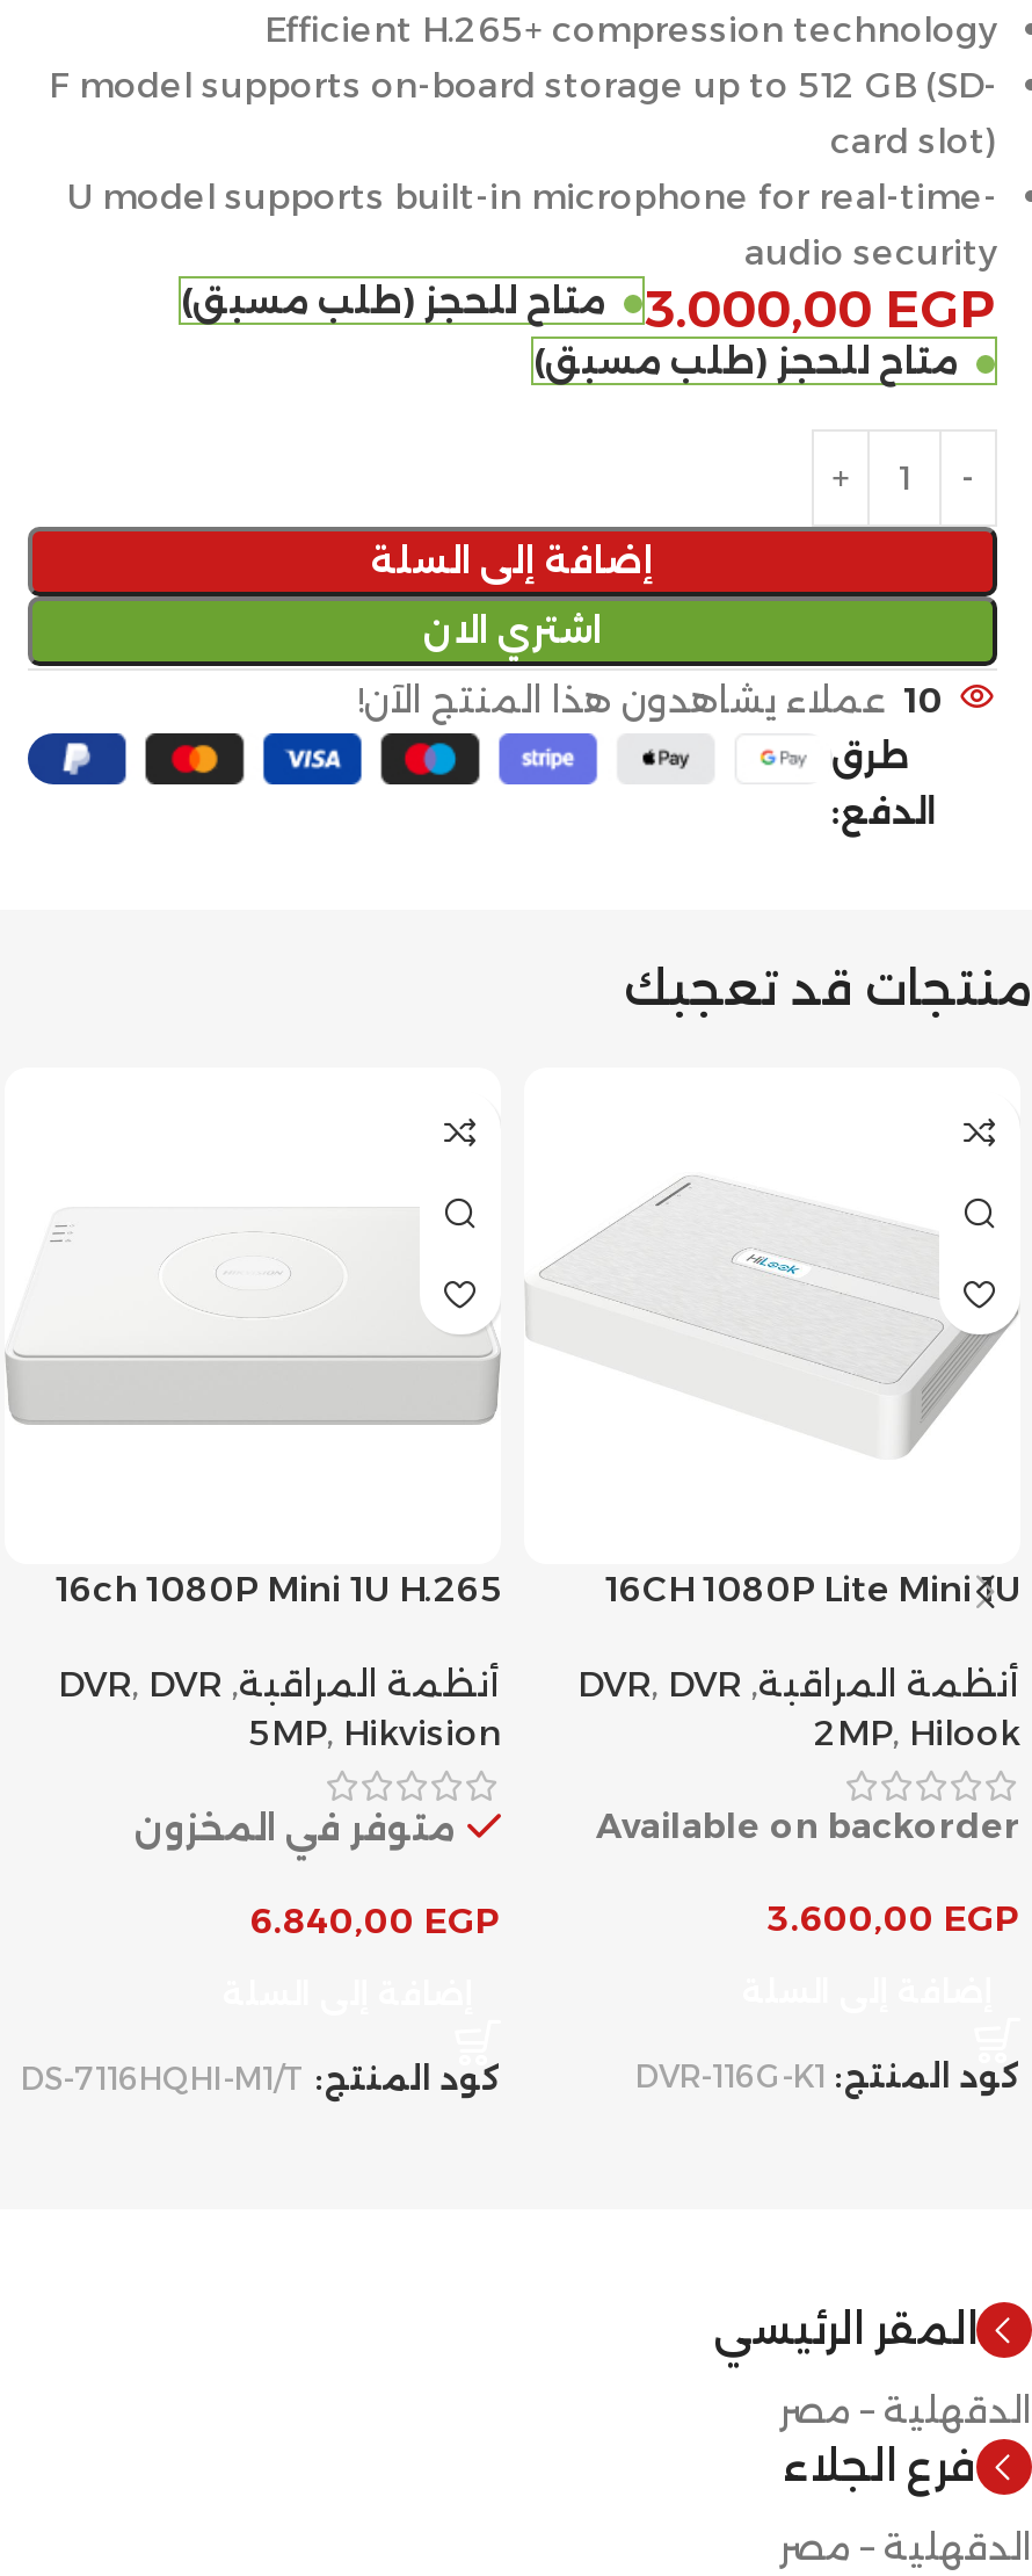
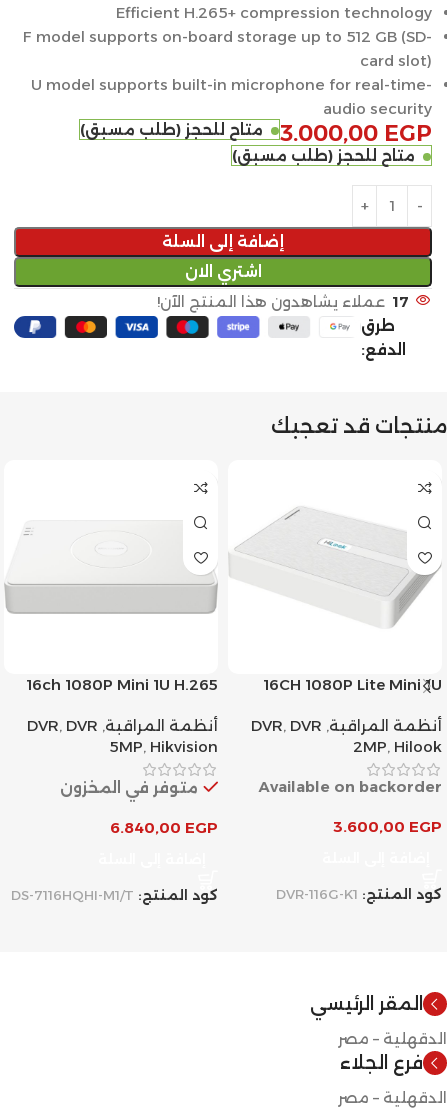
- 10 عملاء يشاهدون هذا المنتج الآن!
+ 17 عملاء يشاهدون هذا المنتج الآن!
